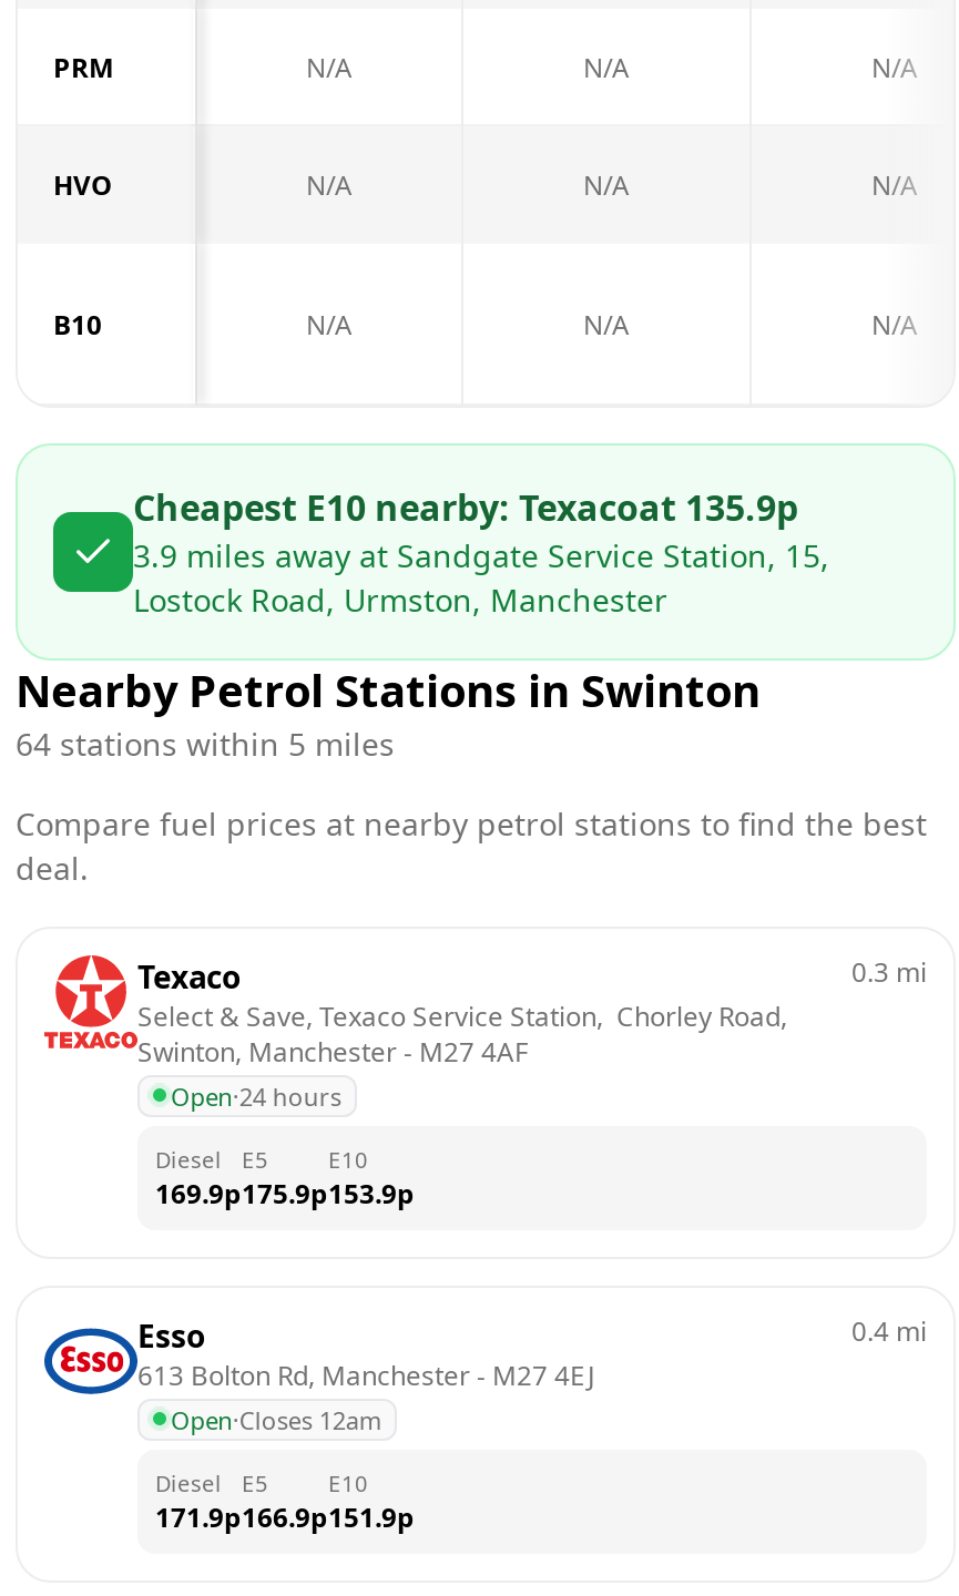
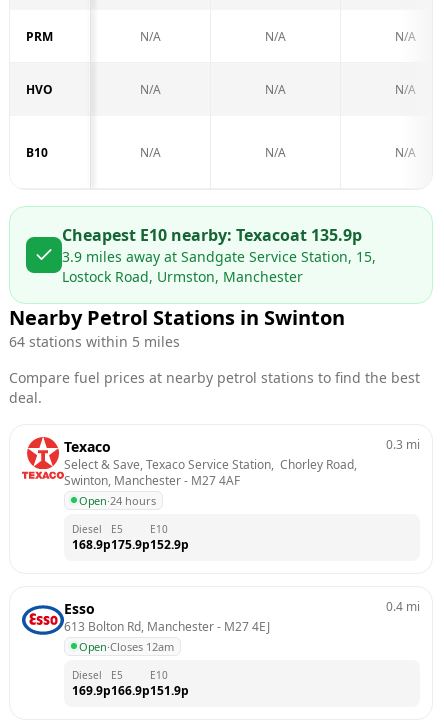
- 169.9p
+ 168.9p

- 153.9p
+ 152.9p

- 171.9p 166.9p 151.9p
+ 169.9p 166.9p 151.9p
